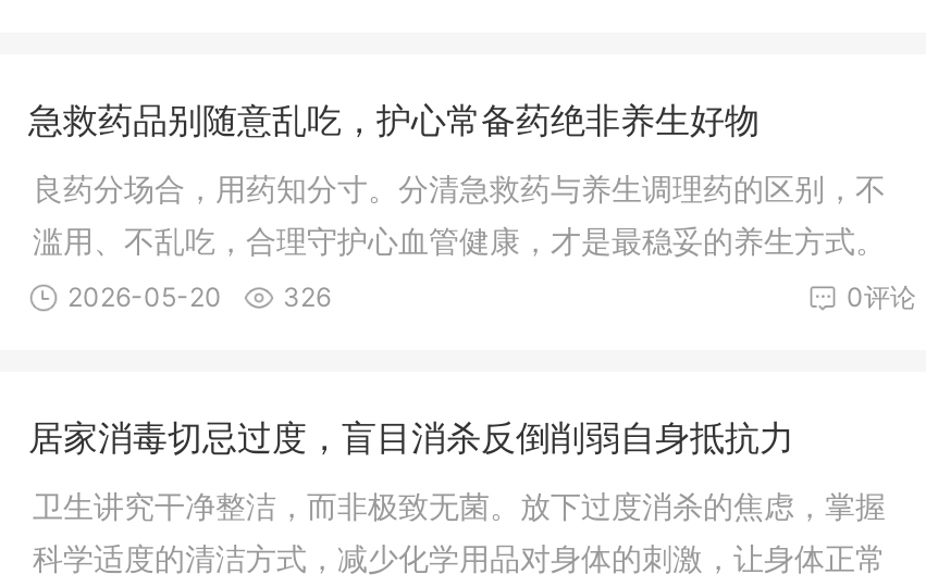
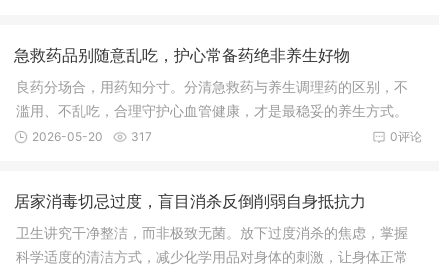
- 2026-05-20 326
+ 2026-05-20 317
